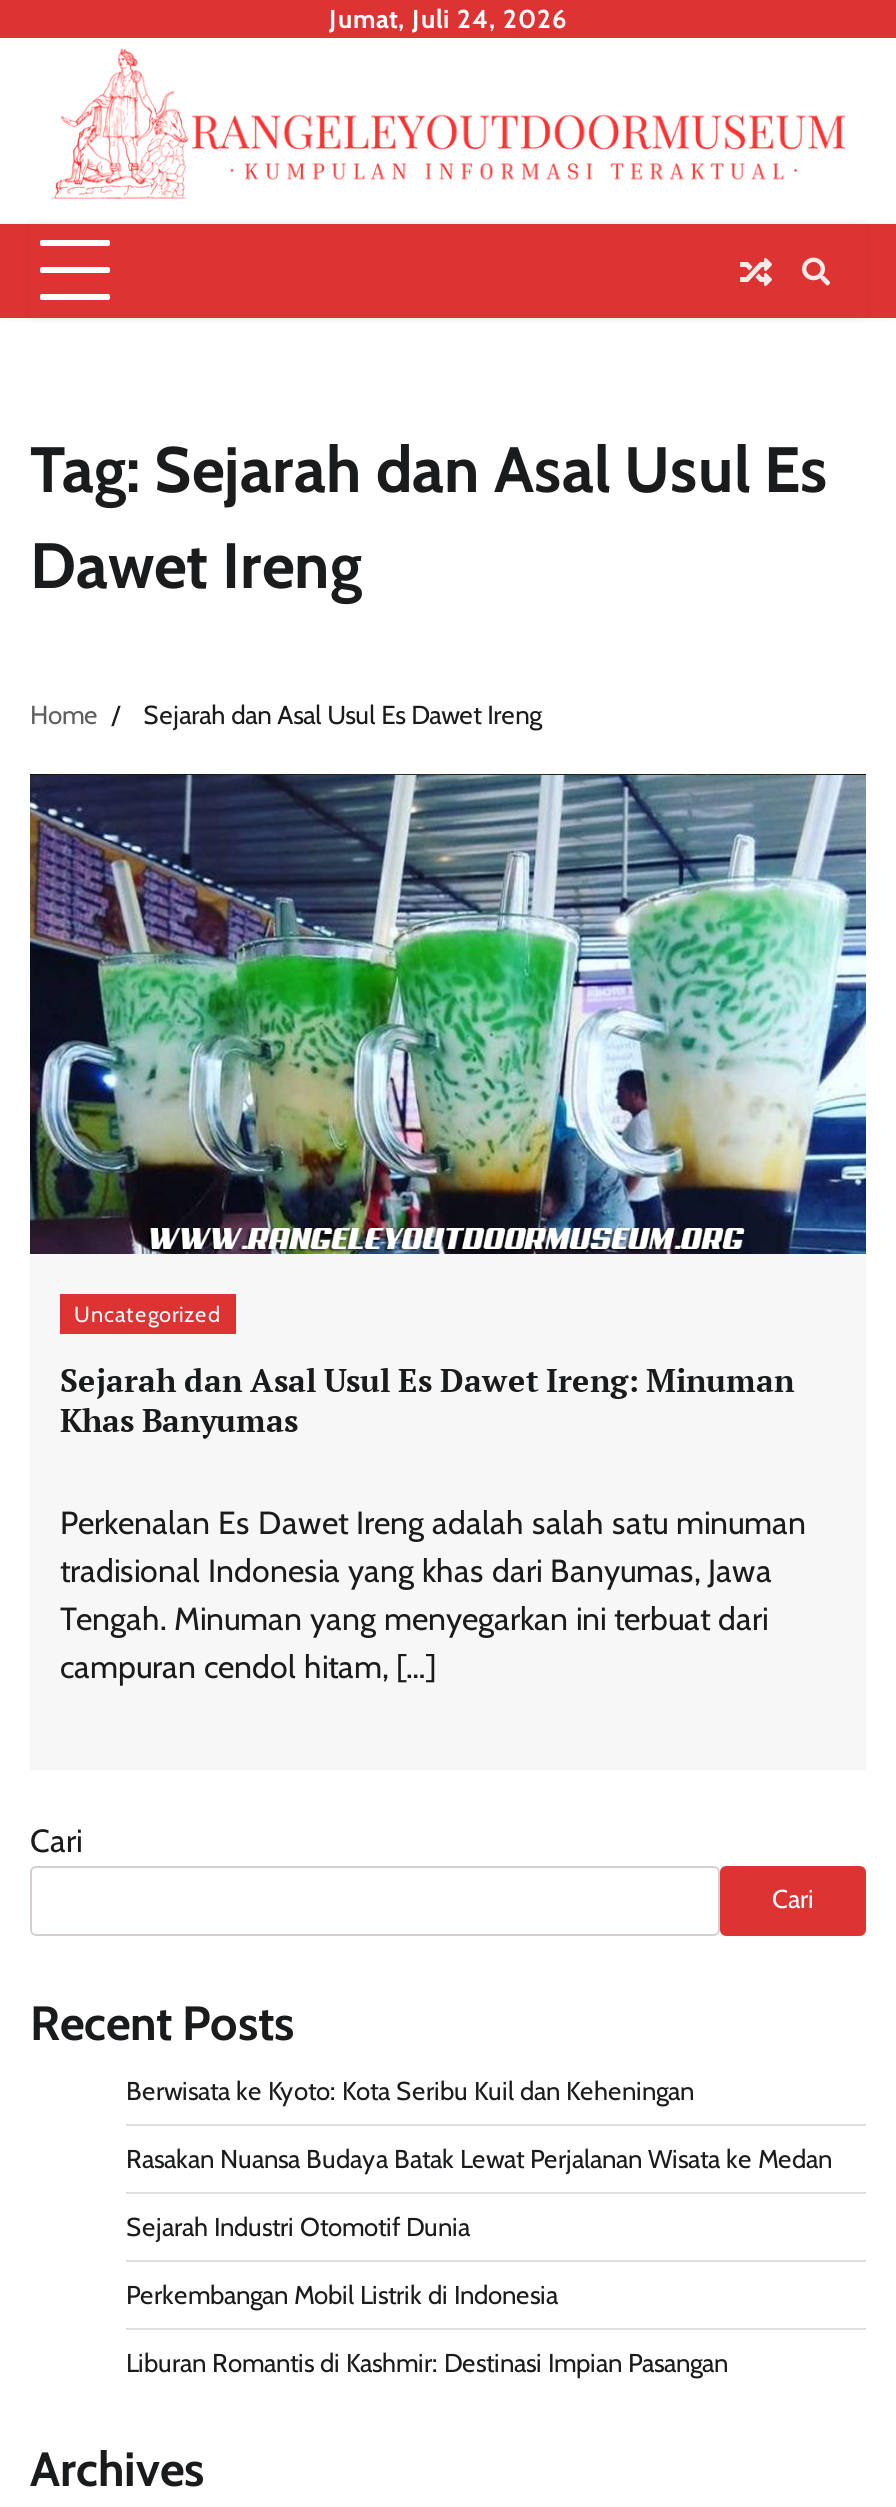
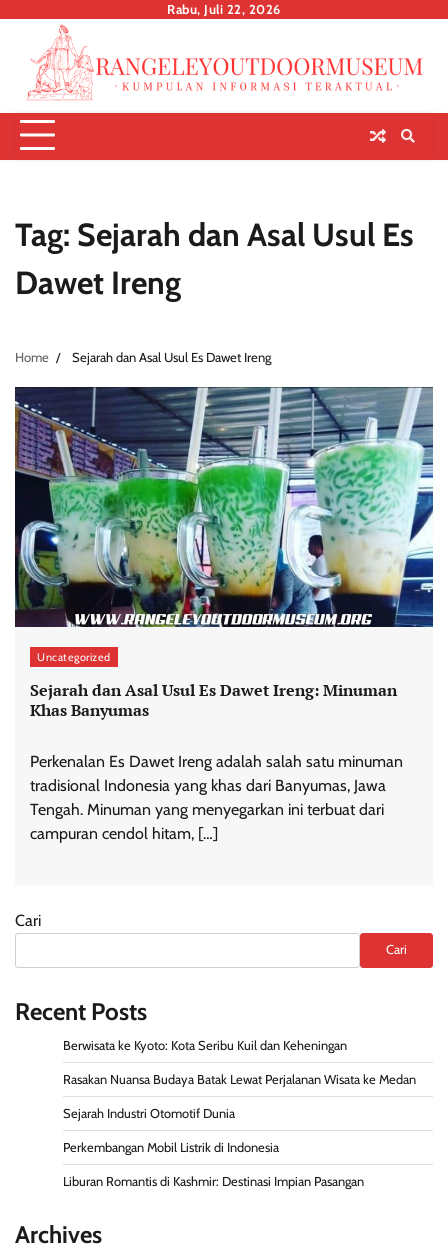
- Jumat, Juli 24, 2026
+ Rabu, Juli 22, 2026
